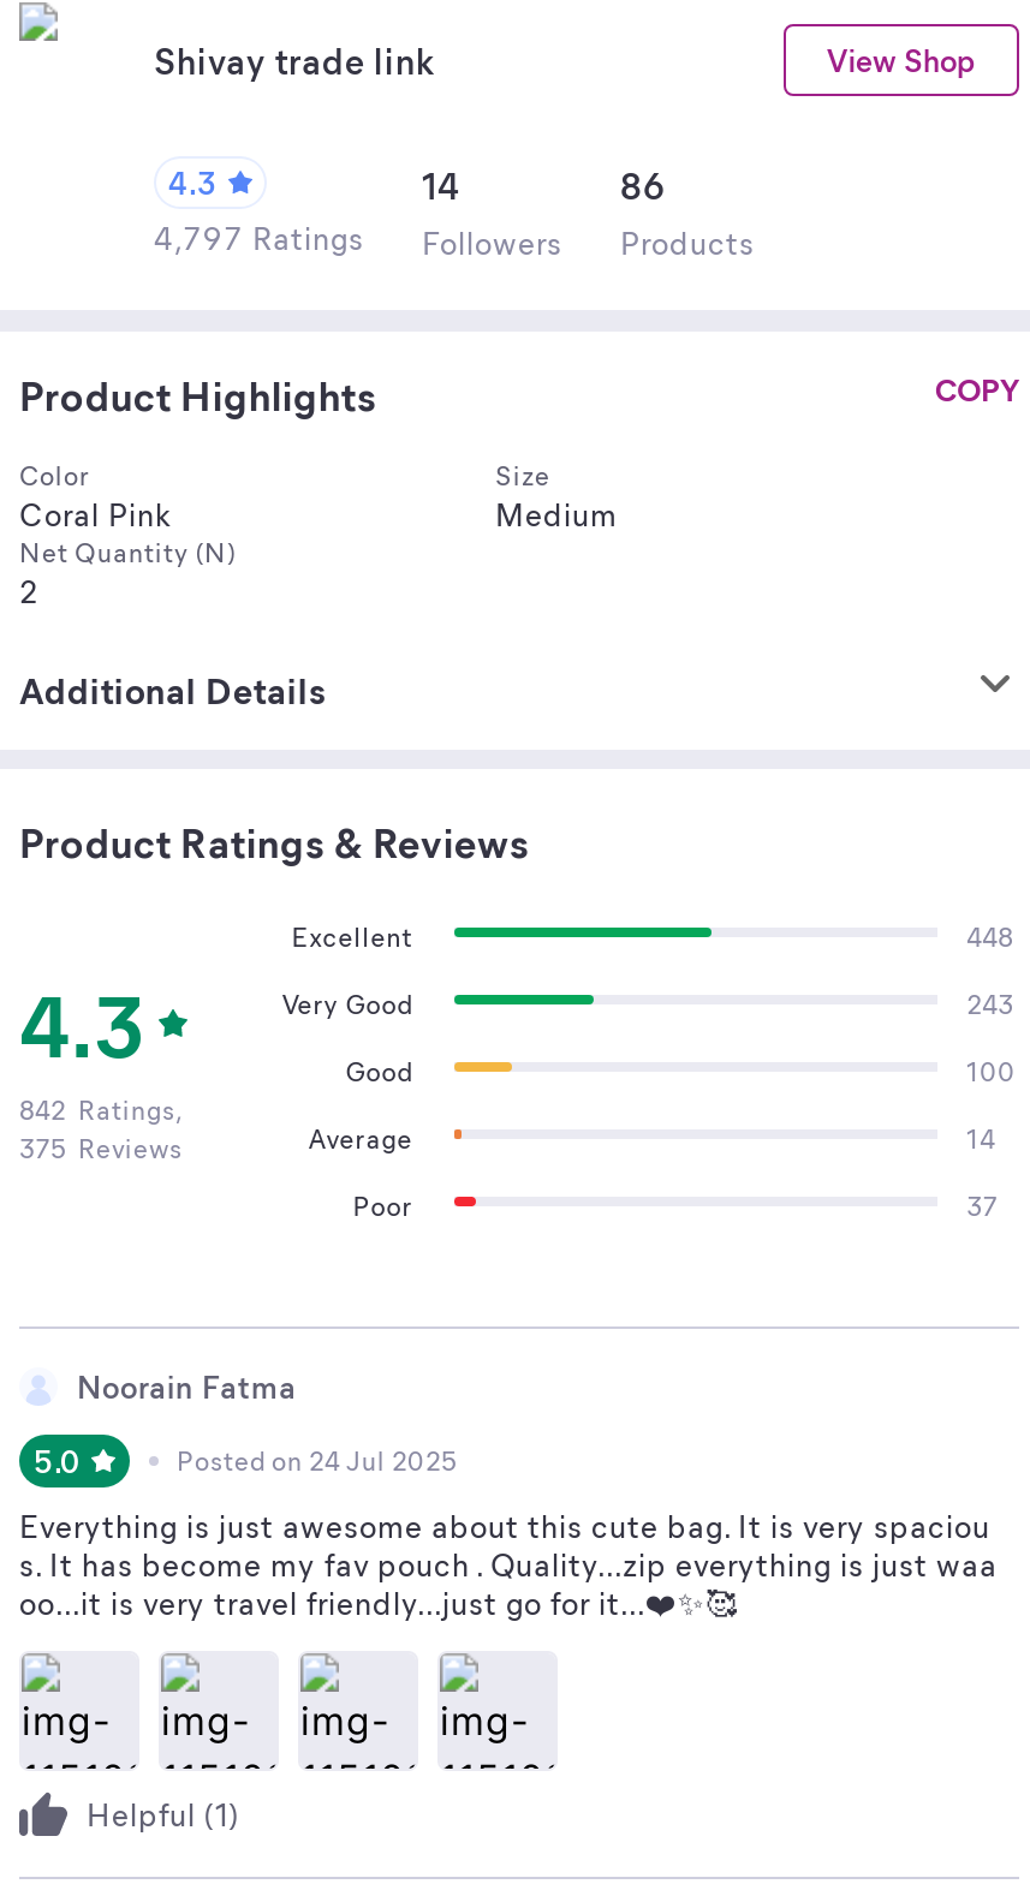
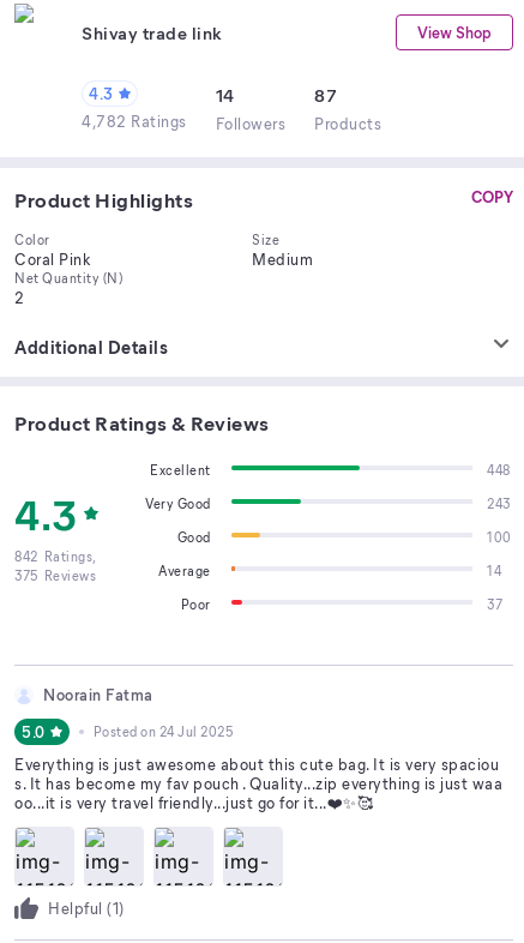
- 86
+ 87

- 4,797 Ratings Followers Products
+ 4,782 Ratings Followers Products
